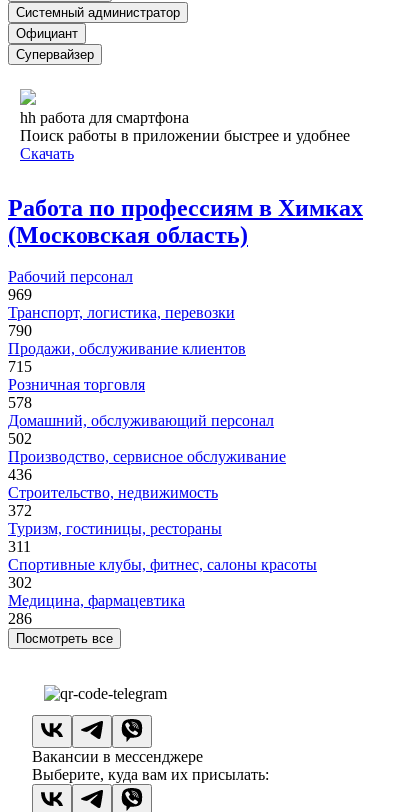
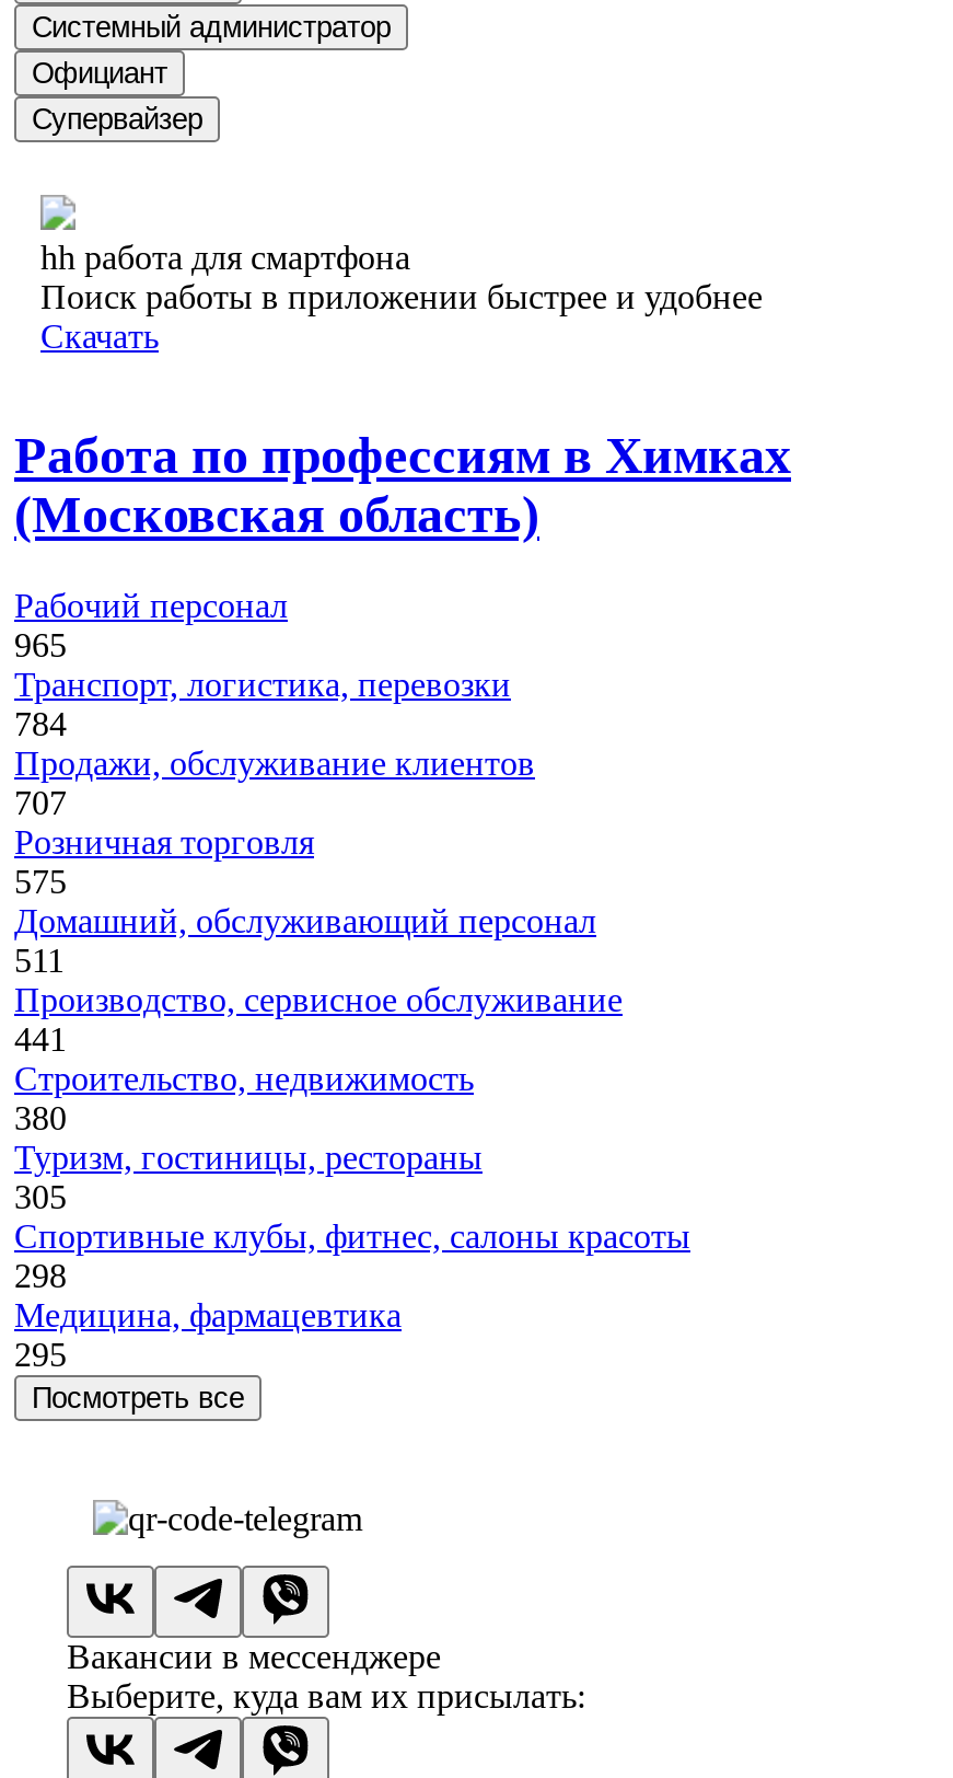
- 969
+ 965

- 790
+ 784

- 715
+ 707

- 578
+ 575

- 502
+ 511

- 436
+ 441

- 372
+ 380

- 311
+ 305

- 302
+ 298

- 286
+ 295
